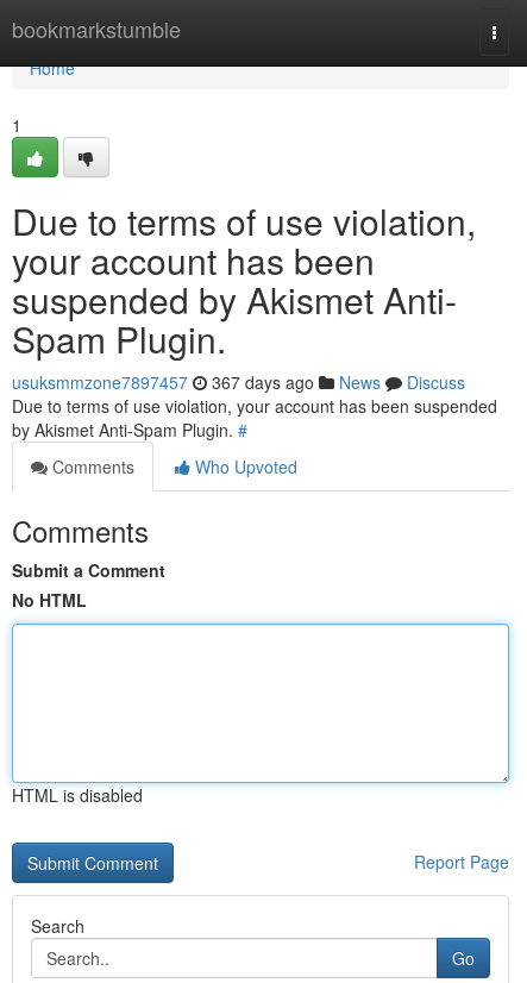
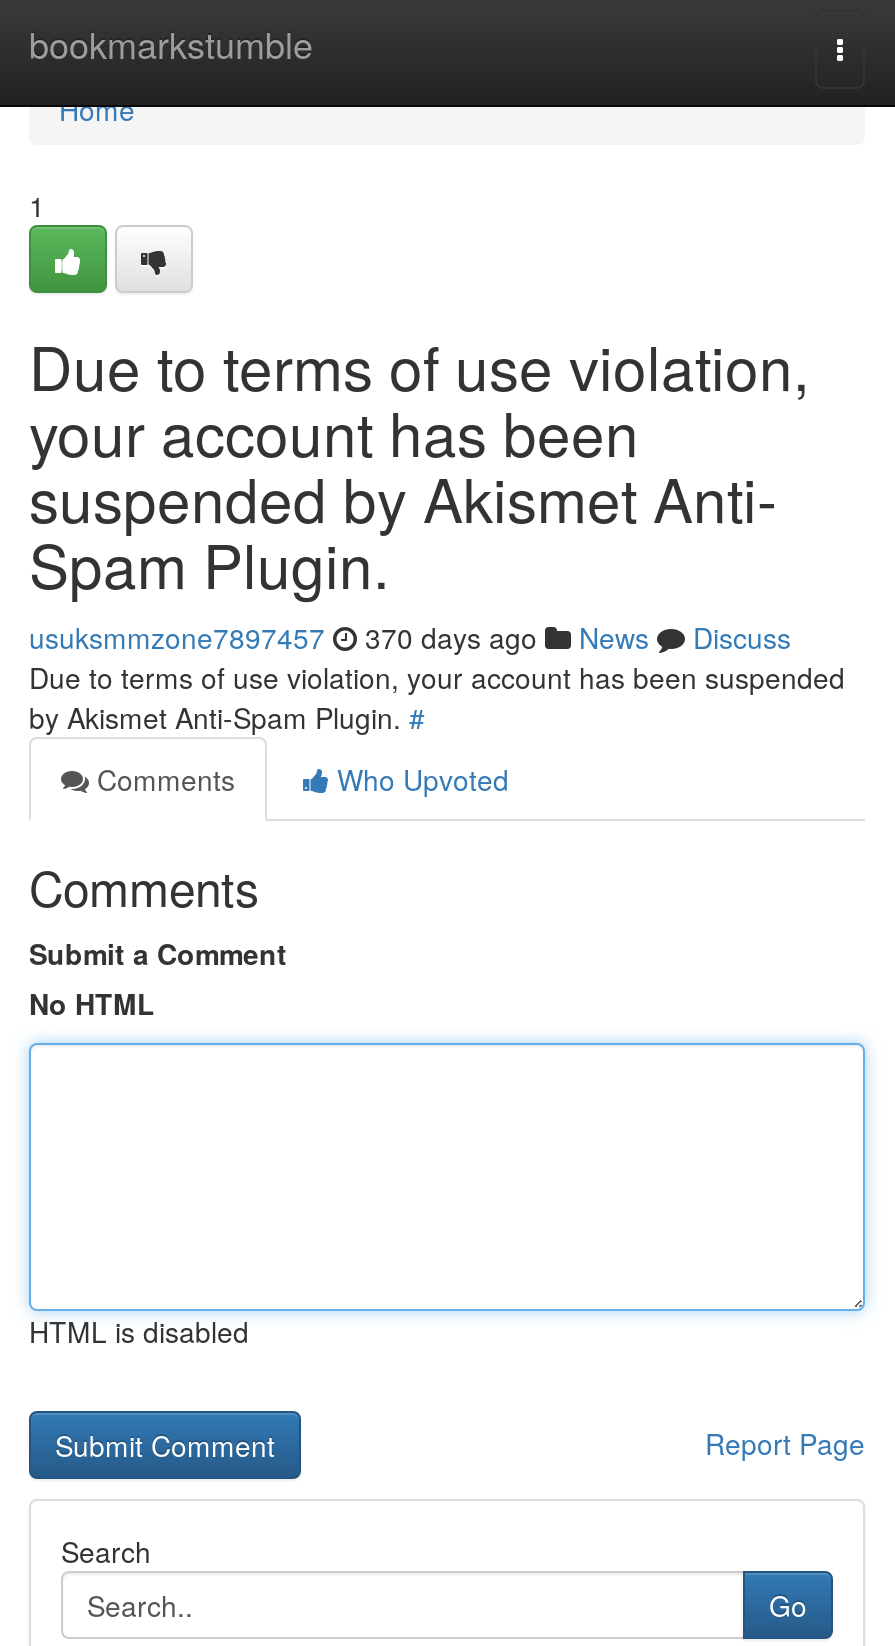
- usuksmmzone7897457 367 days ago News Discuss
+ usuksmmzone7897457 370 days ago News Discuss
